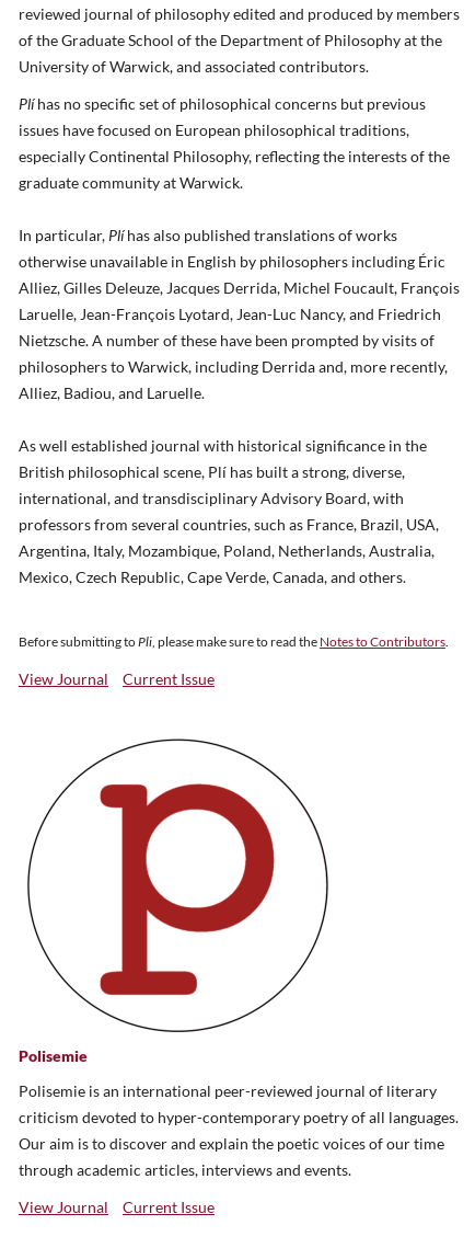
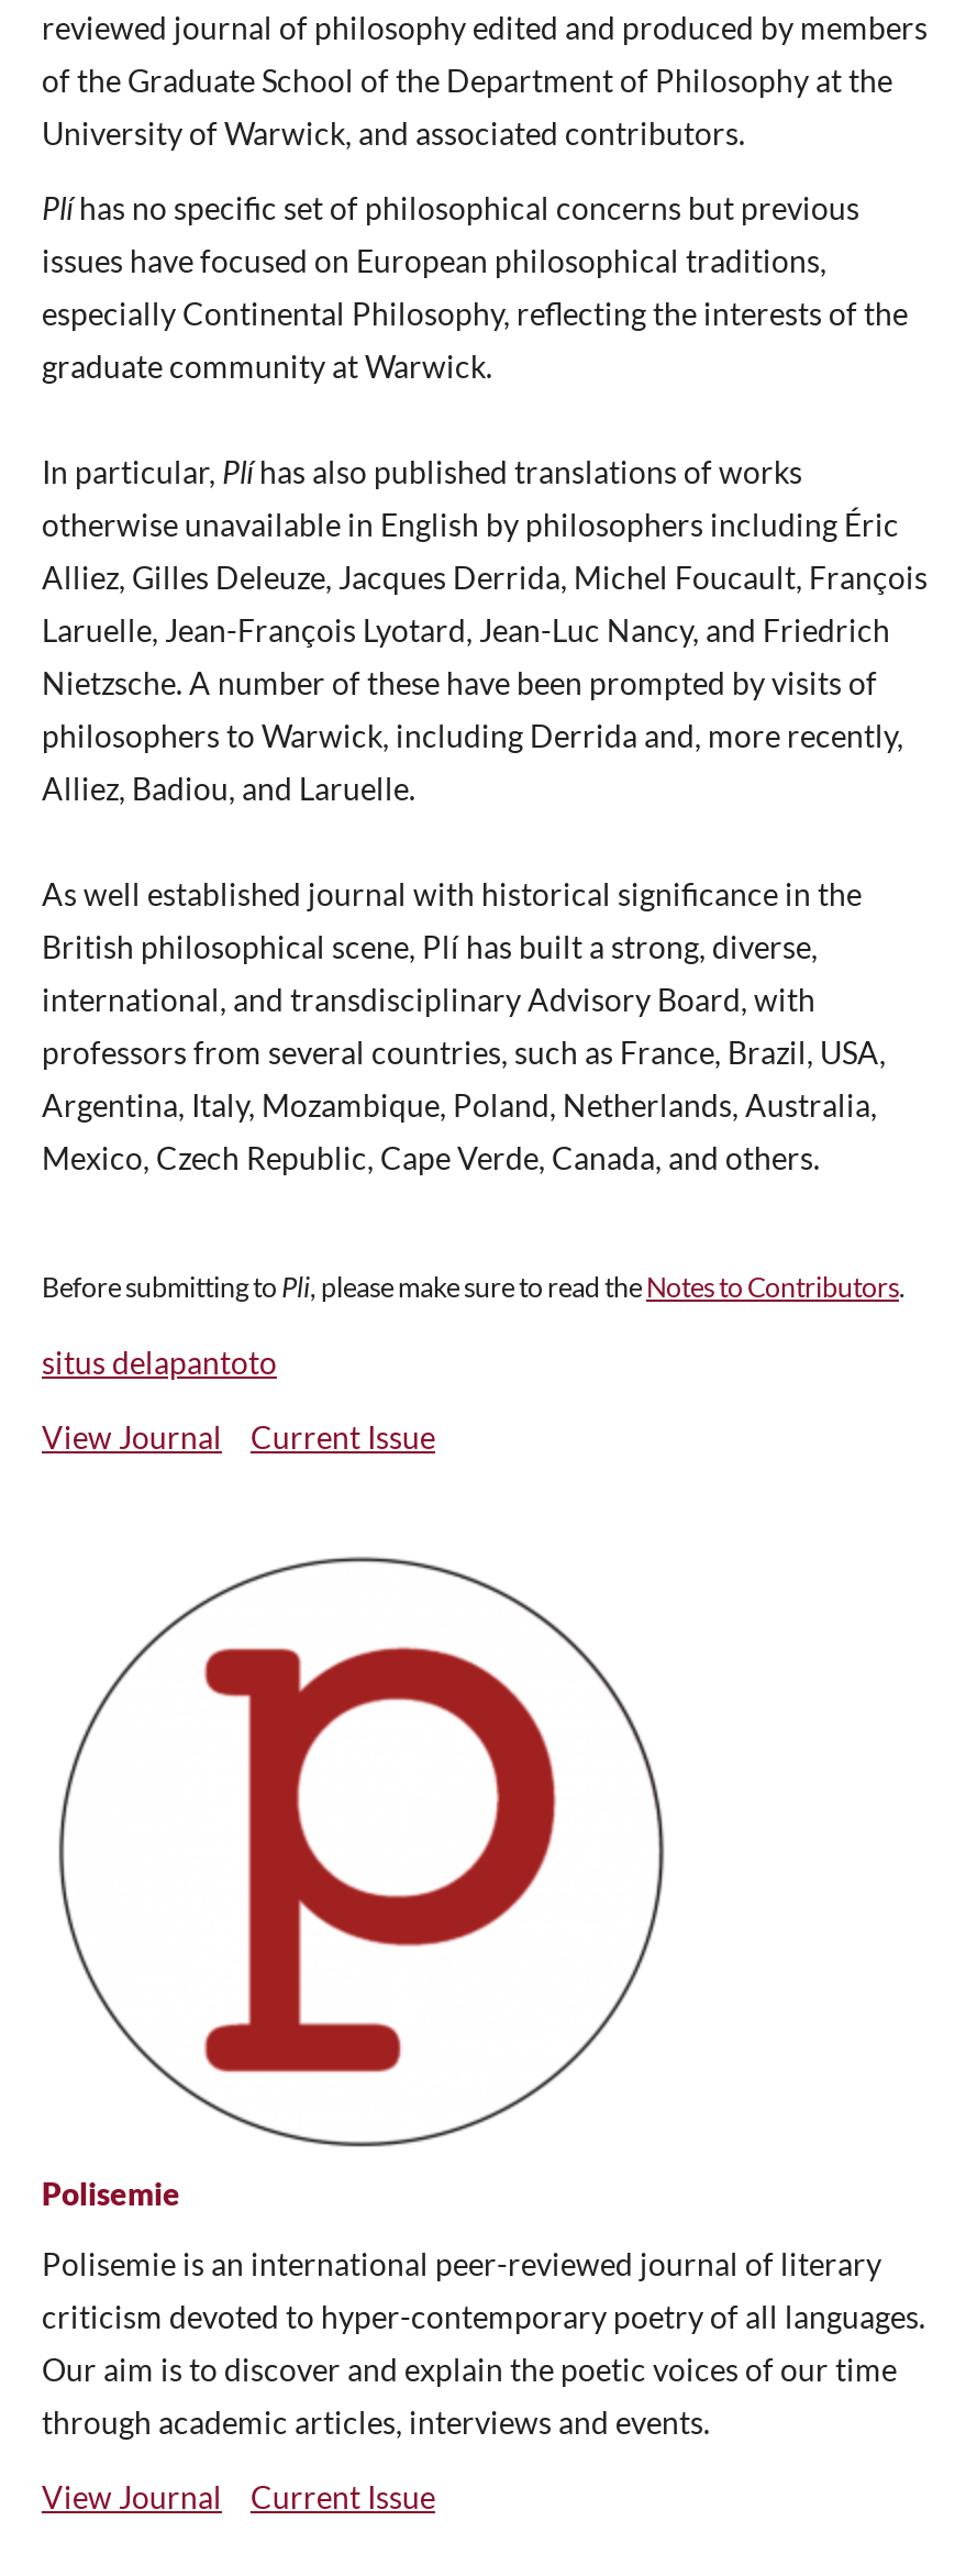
+ situs delapantoto
